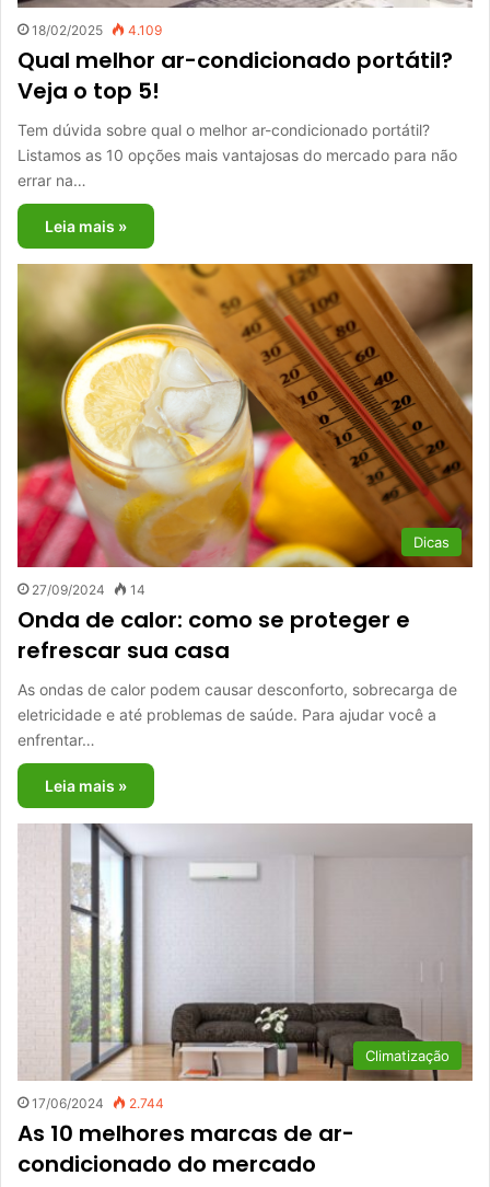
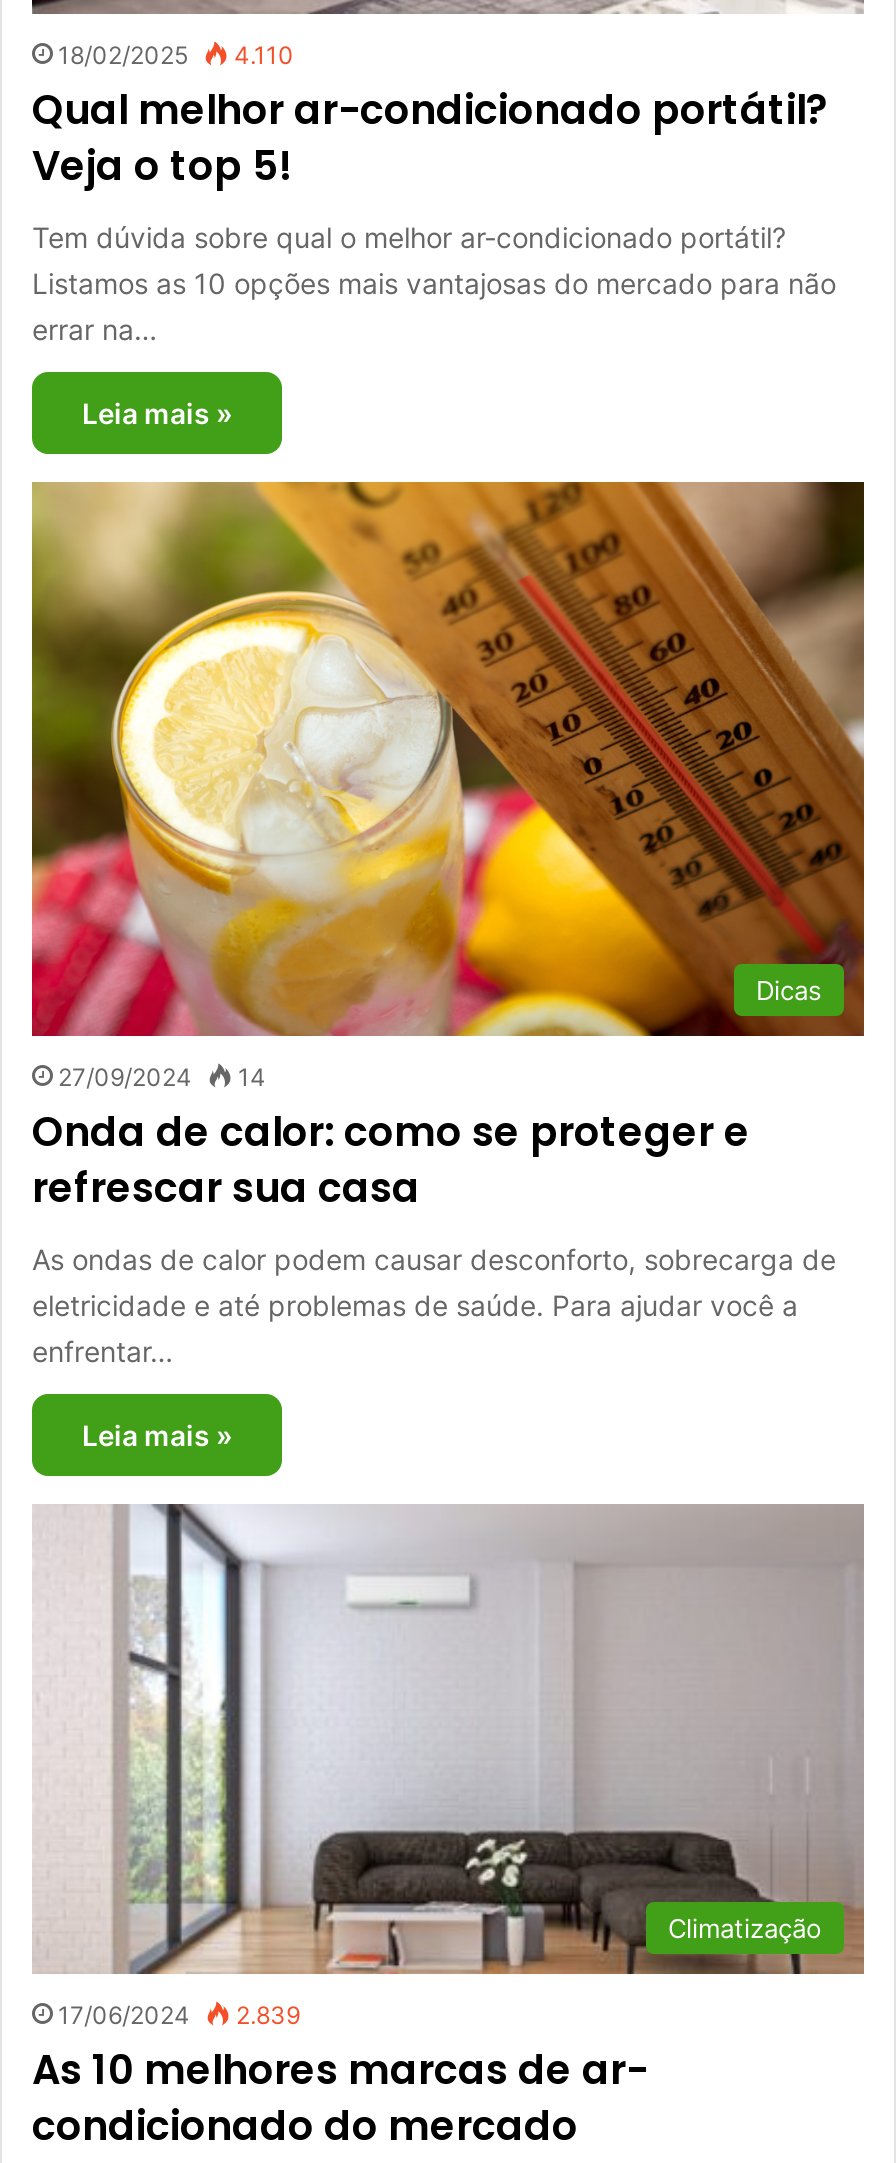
- 18/02/2025 4.109
+ 18/02/2025 4.110

- 17/06/2024 2.744
+ 17/06/2024 2.839
